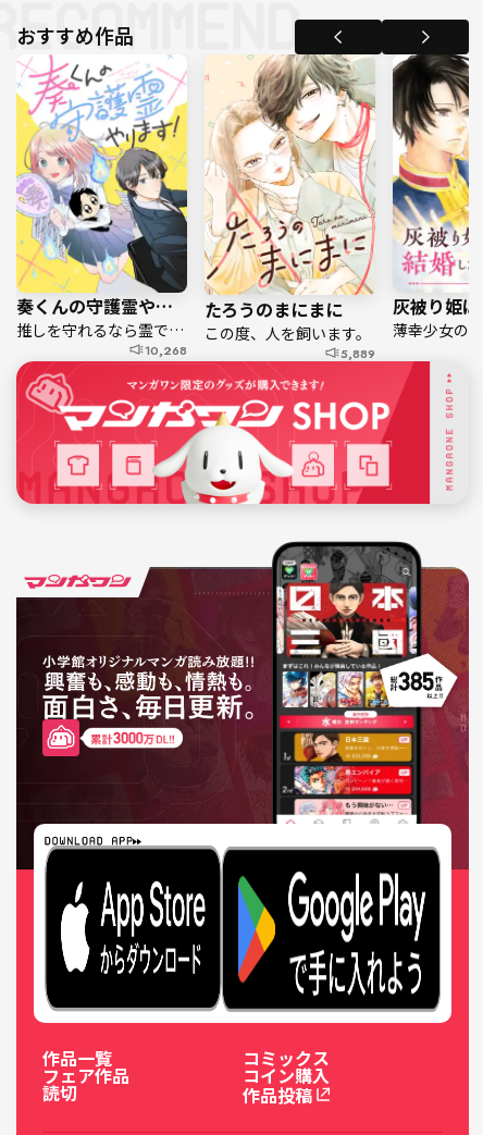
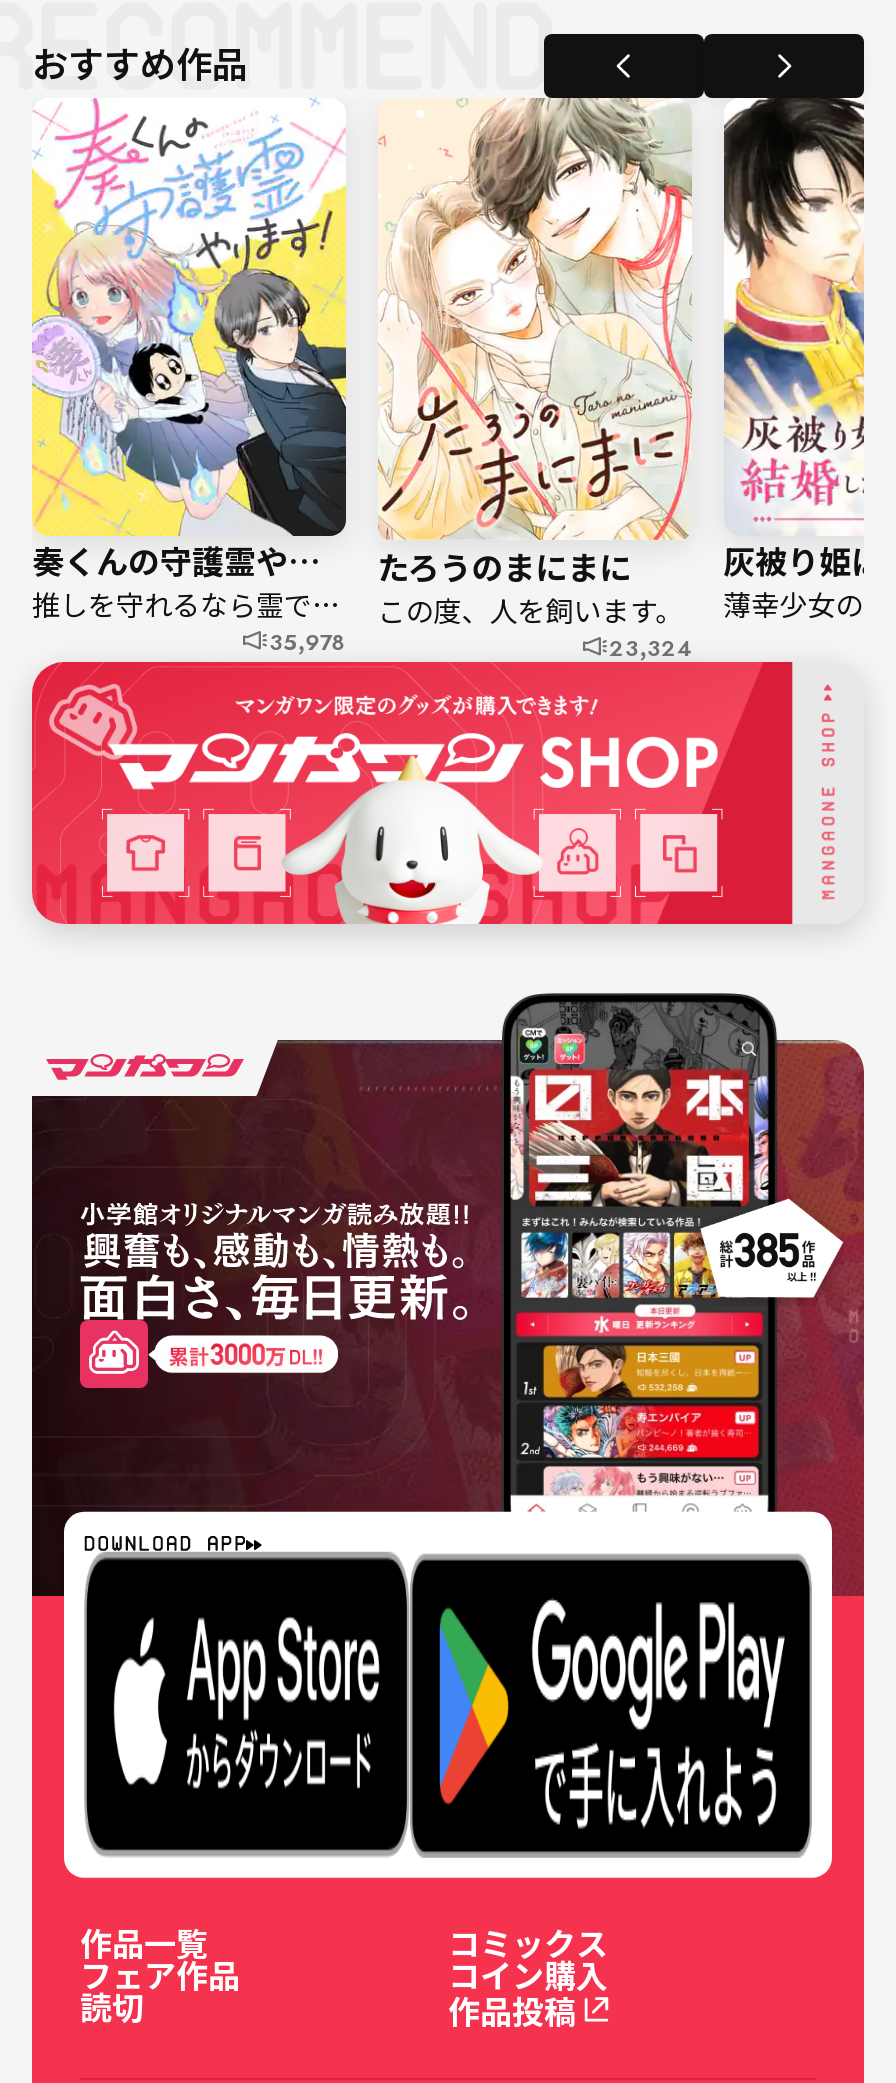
- 10,268
+ 35,978

- 5,889
+ 23,324
